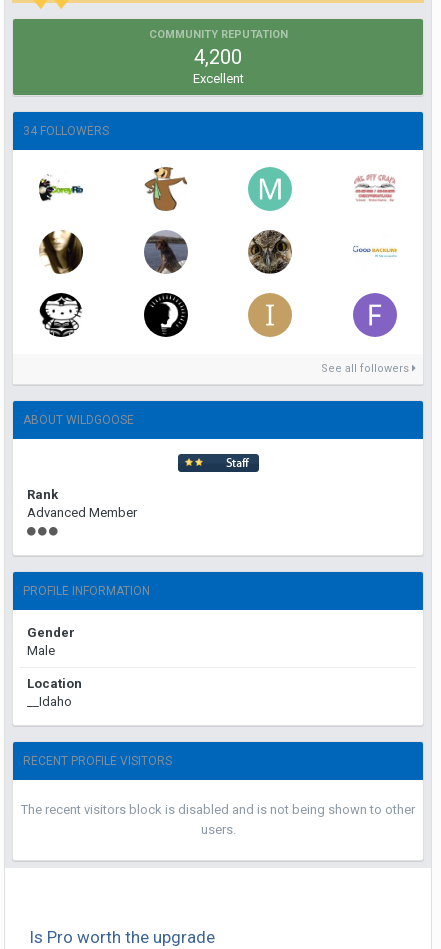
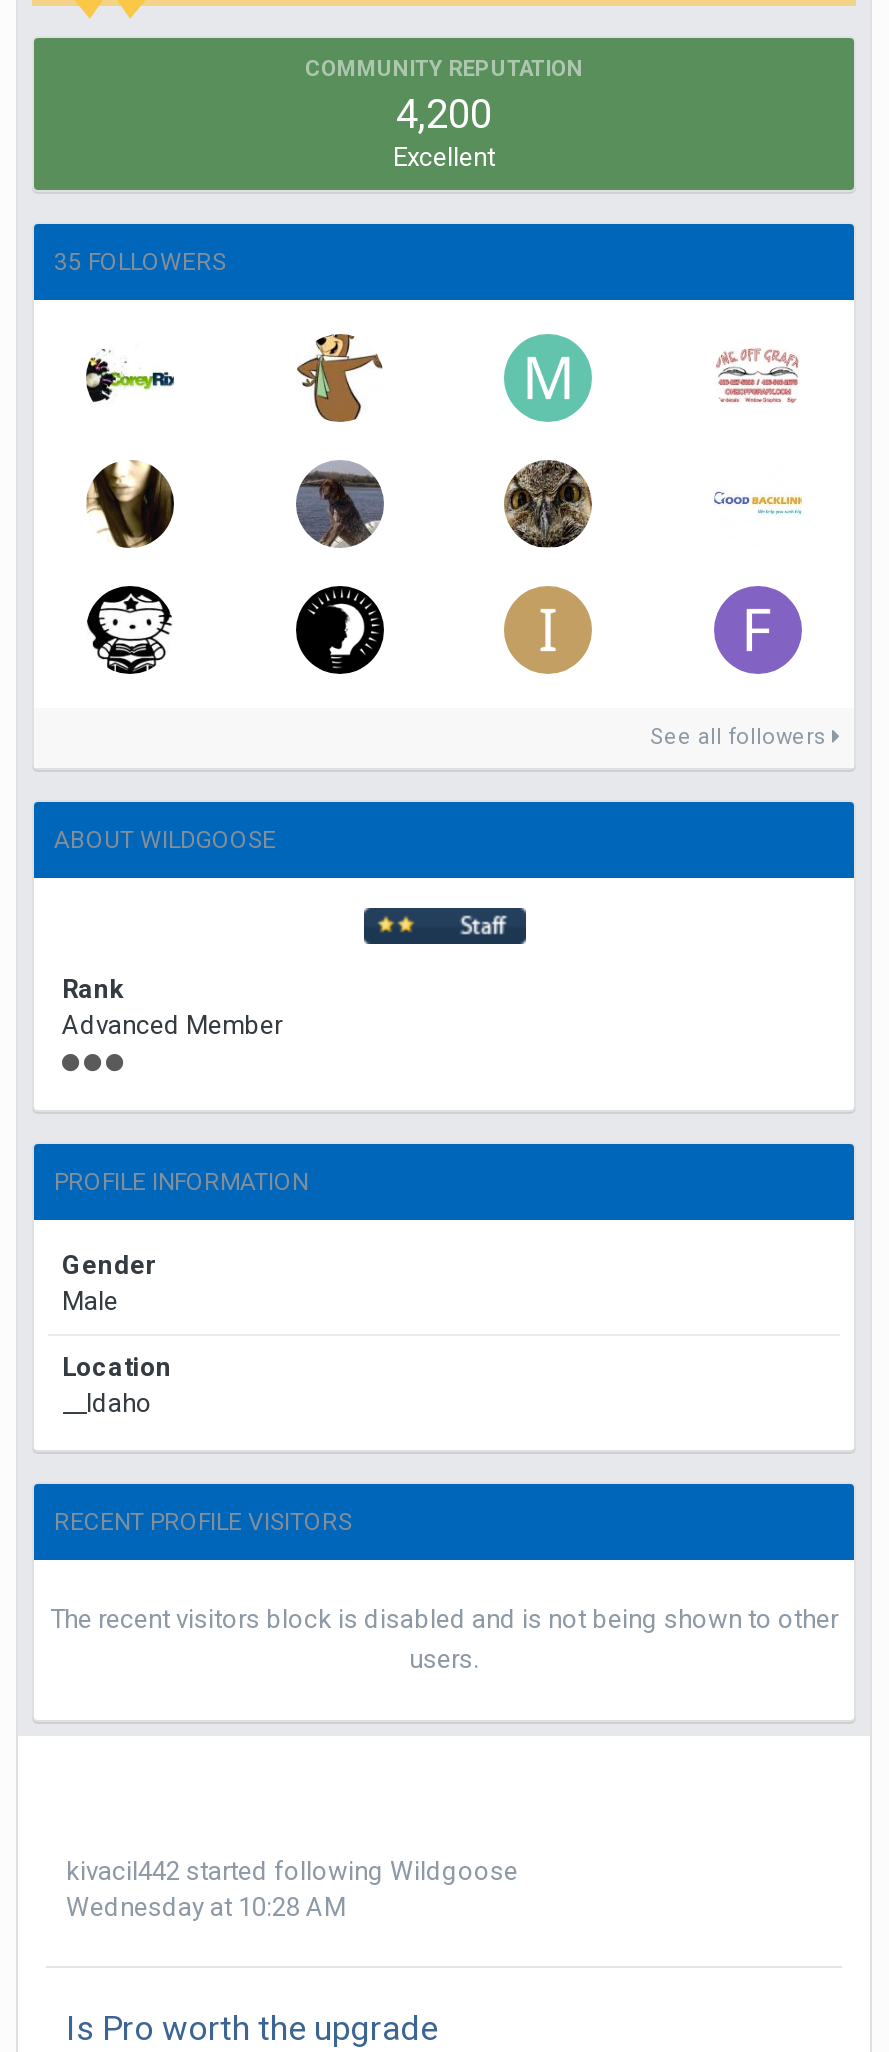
- 34 FOLLOWERS
+ 35 FOLLOWERS

+ kivacil442 started following Wildgoose
+ Wednesday at 10:28 AM
